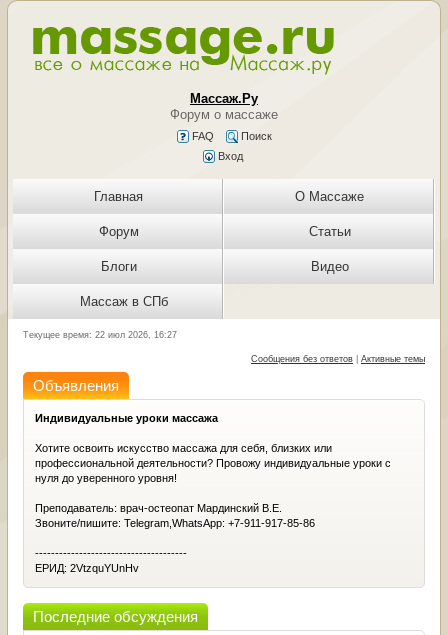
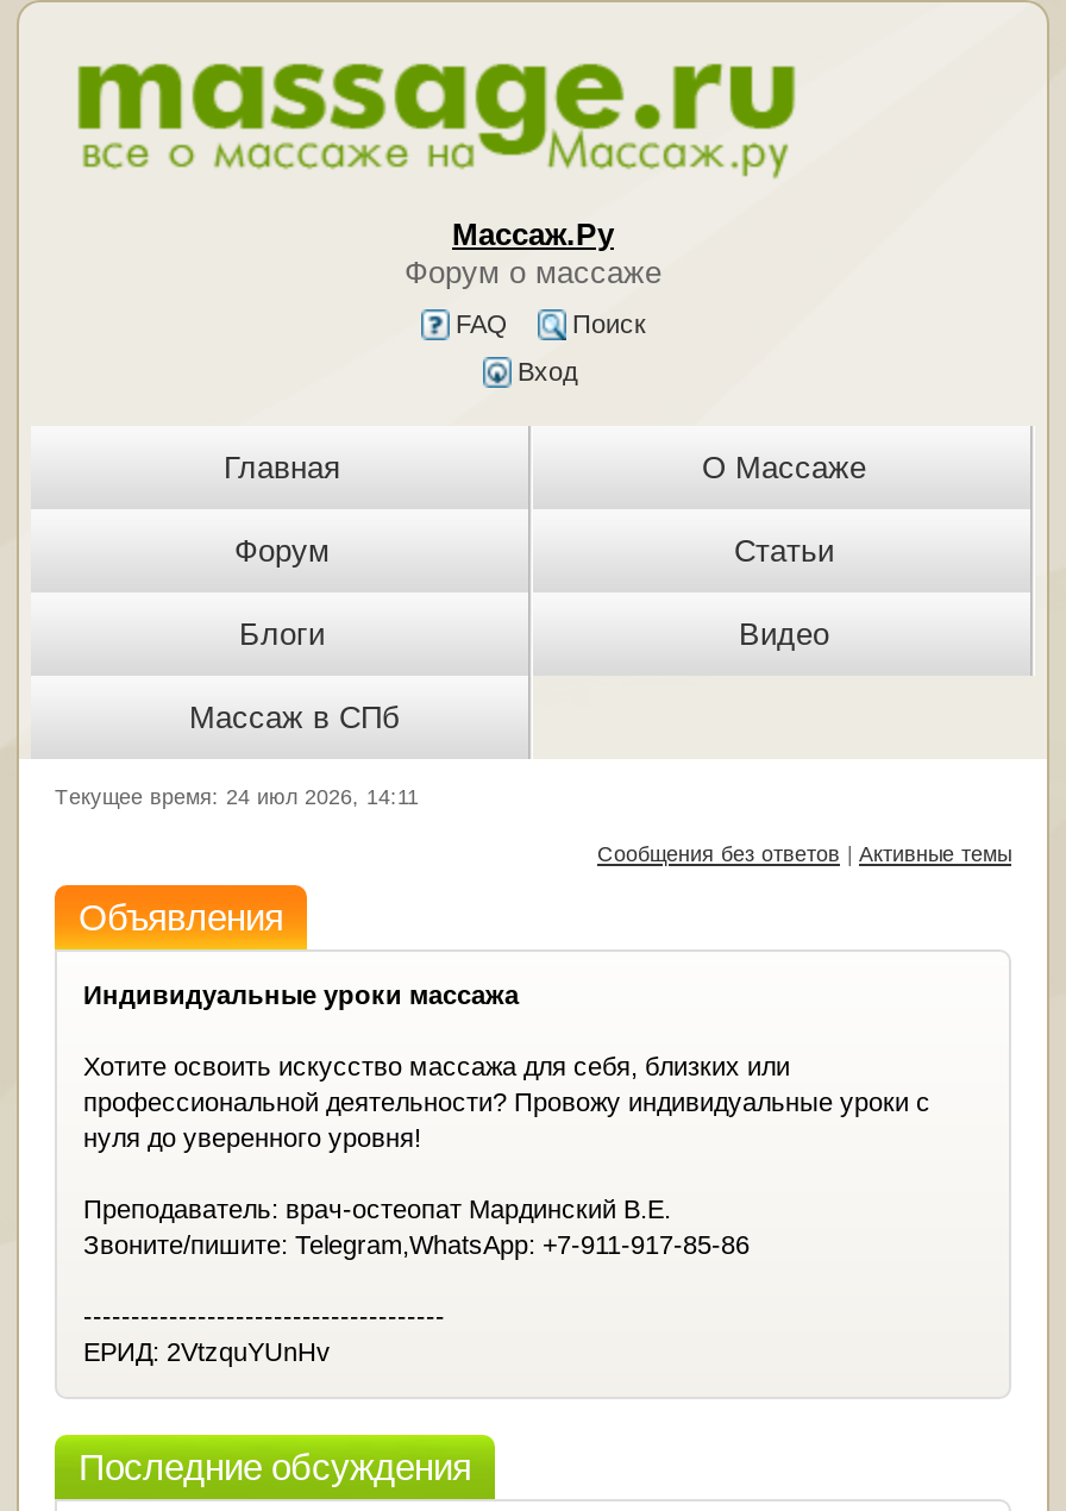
- Текущее время: 22 июл 2026, 16:27
+ Текущее время: 24 июл 2026, 14:11
